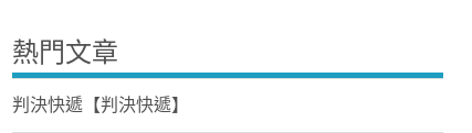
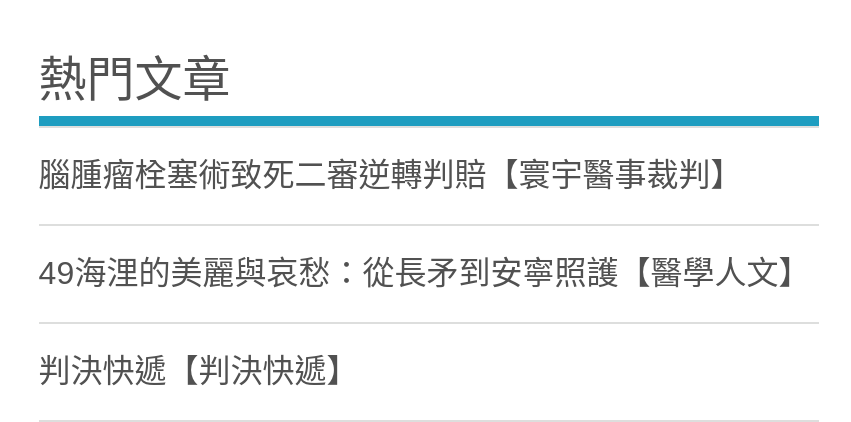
+ 腦腫瘤栓塞術致死二審逆轉判賠【寰宇醫事裁判】
+ 49海浬的美麗與哀愁：從長矛到安寧照護【醫學人文】
